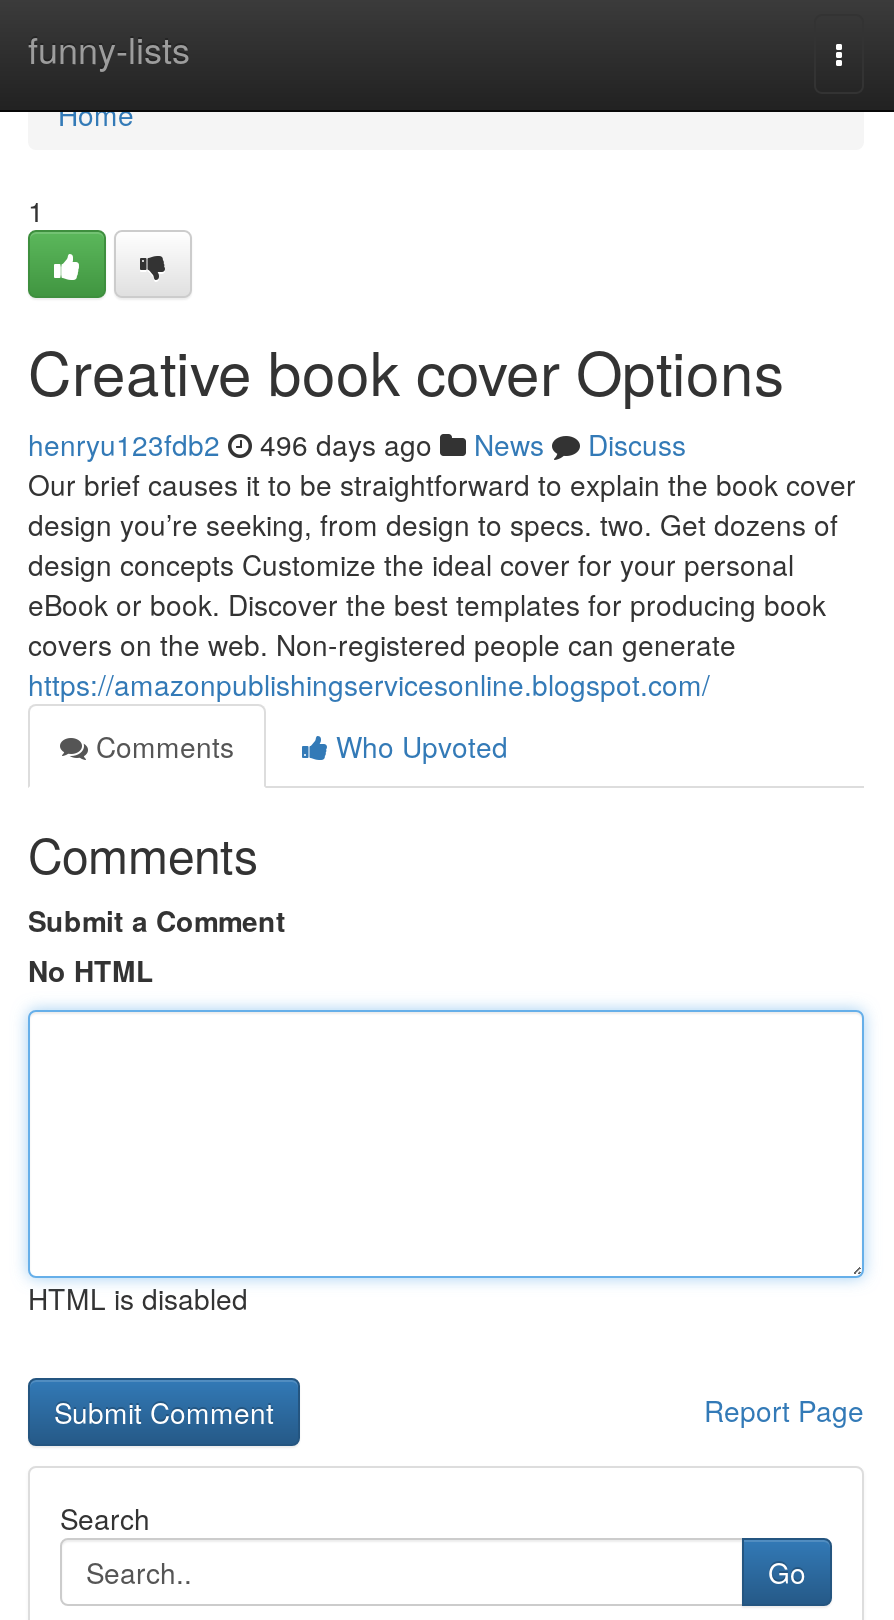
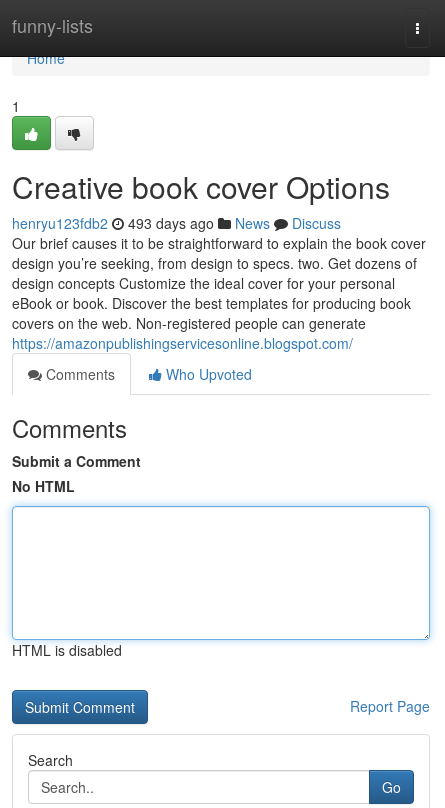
- henryu123fdb2 496 days ago News Discuss
+ henryu123fdb2 493 days ago News Discuss
